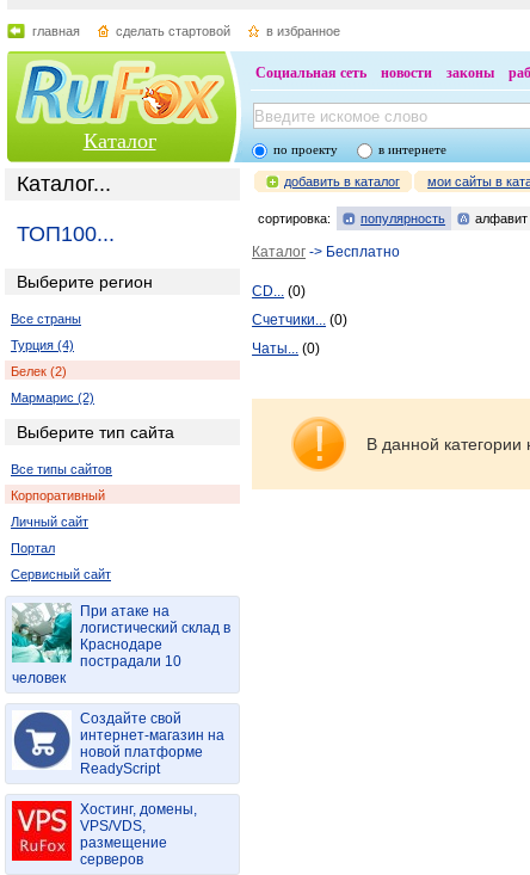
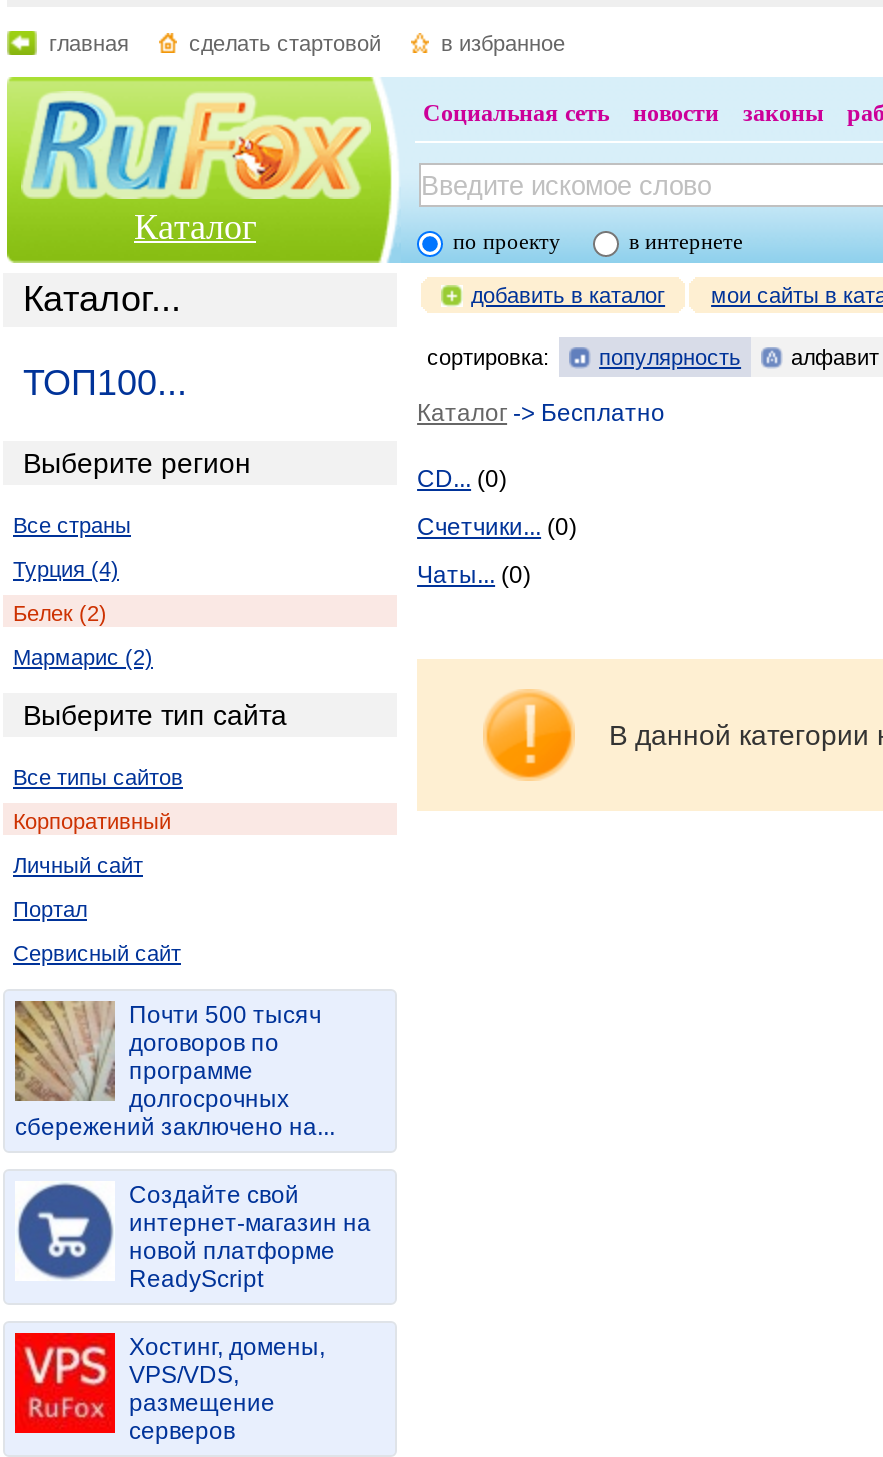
- [image]
- При атаке на
- логистический склад в
- Краснодаре
- пострадали 10
- человек
+ [image]
+ Почти 500 тысяч
+ договоров по
+ программе
+ долгосрочных
+ сбережений заключено на...
